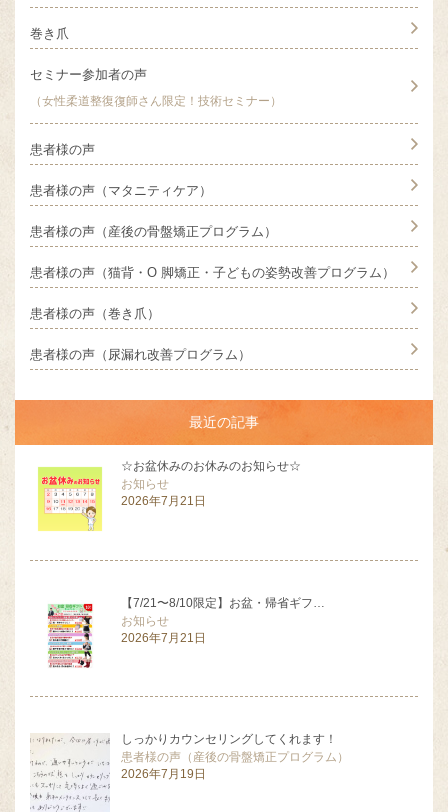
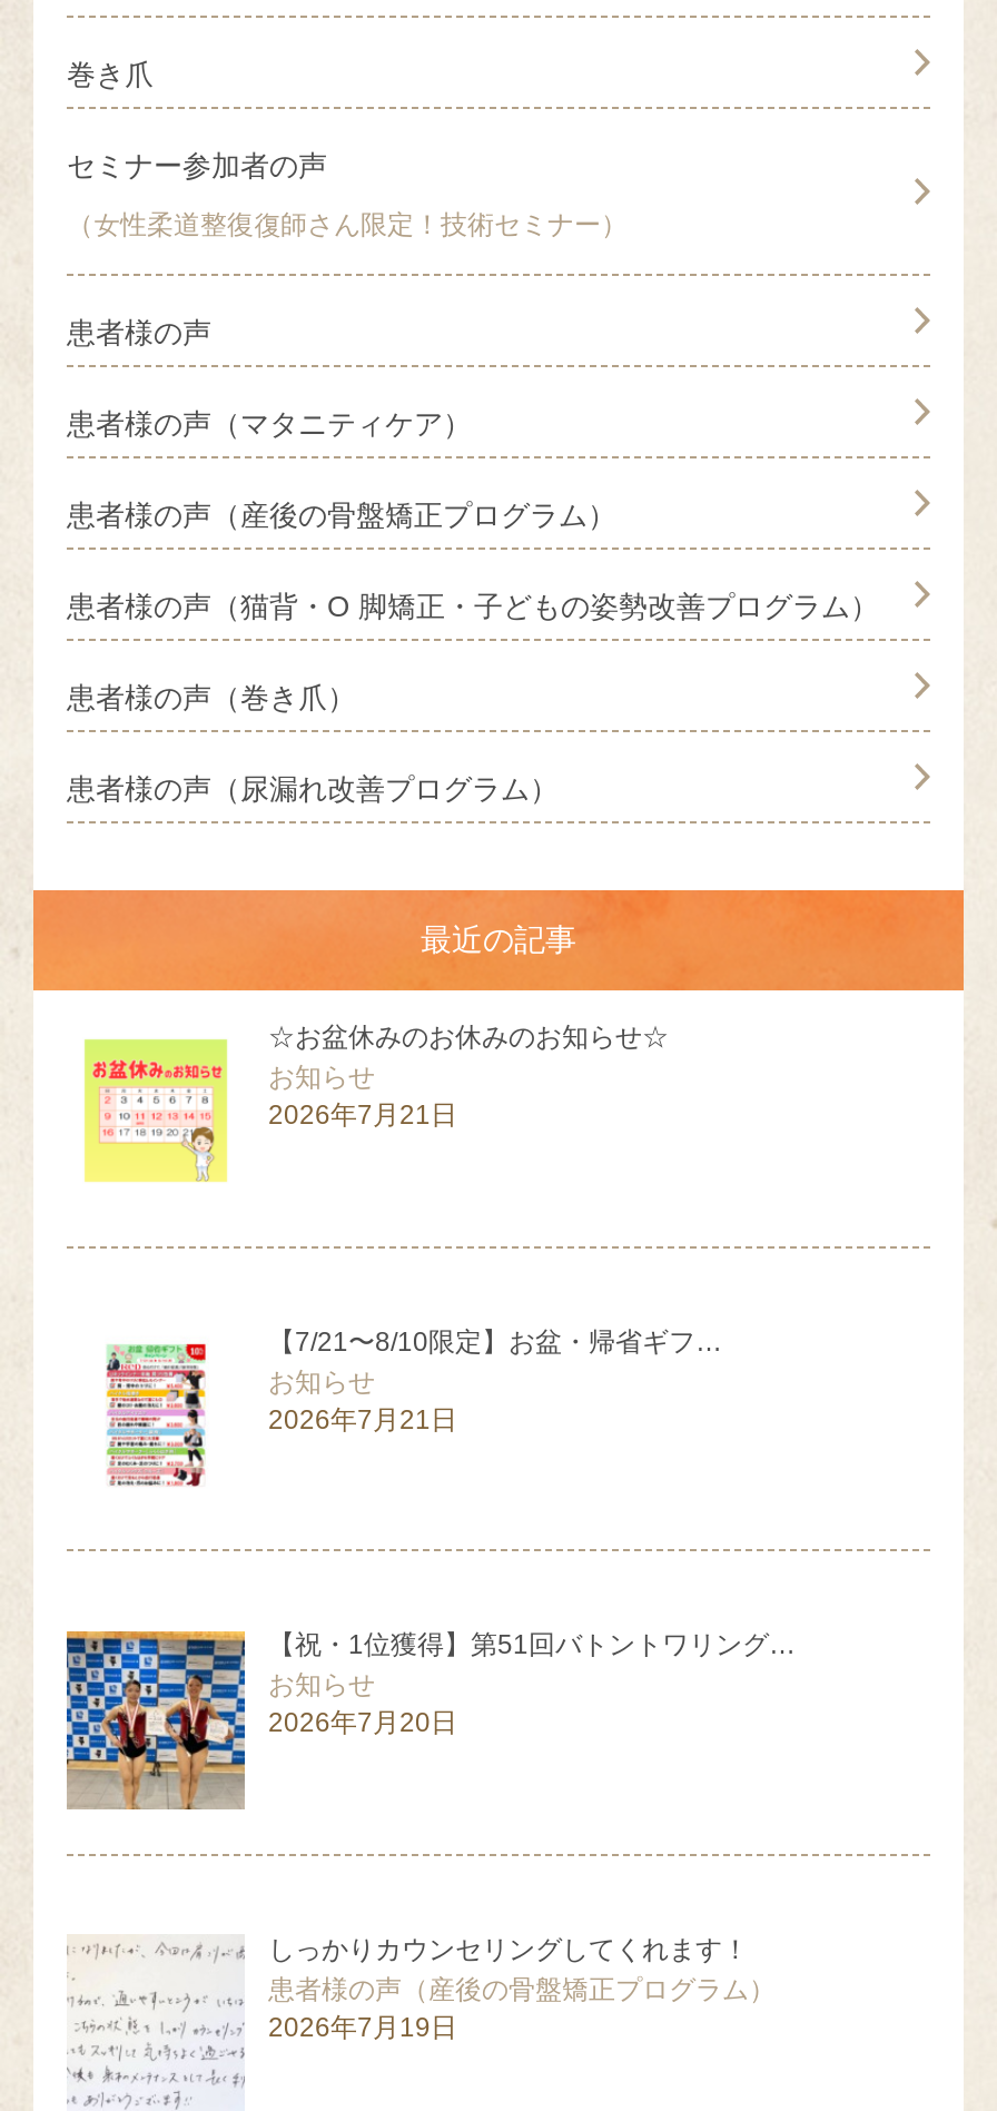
+ [image]
+ 【祝・1位獲得】第51回バトントワリング…
+ お知らせ
+ 2026年7月20日
